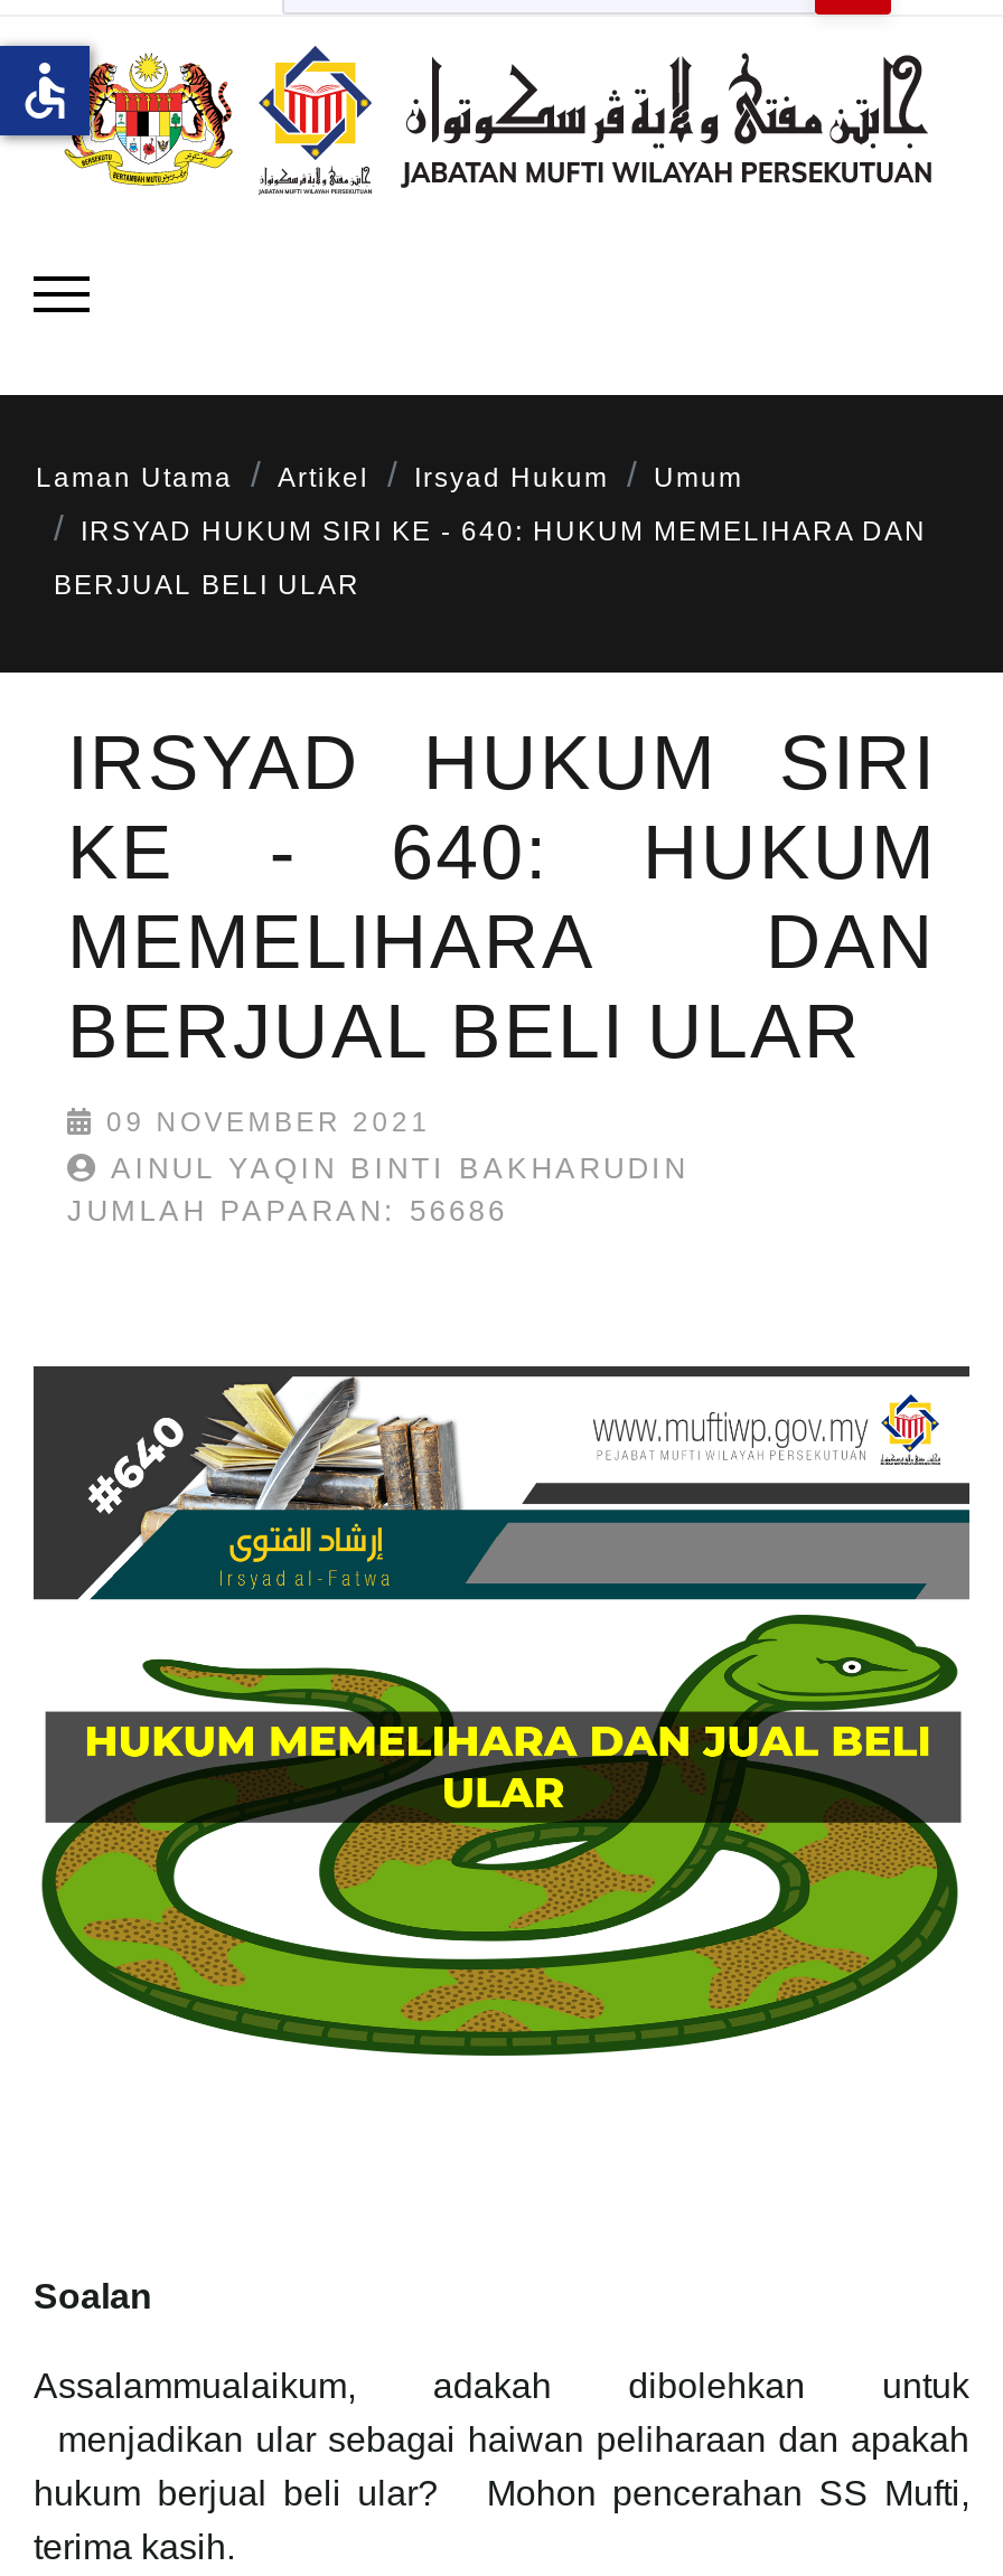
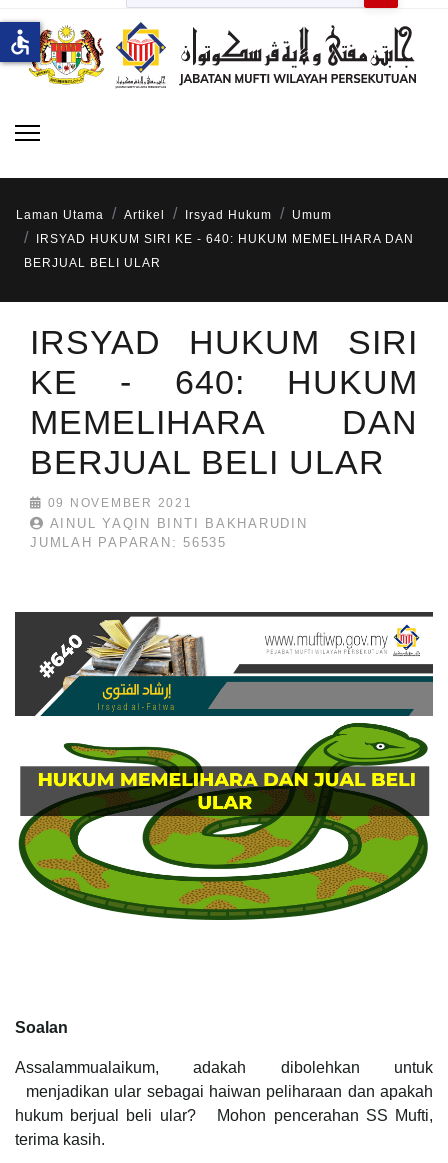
- JUMLAH PAPARAN: 56686
+ JUMLAH PAPARAN: 56535
